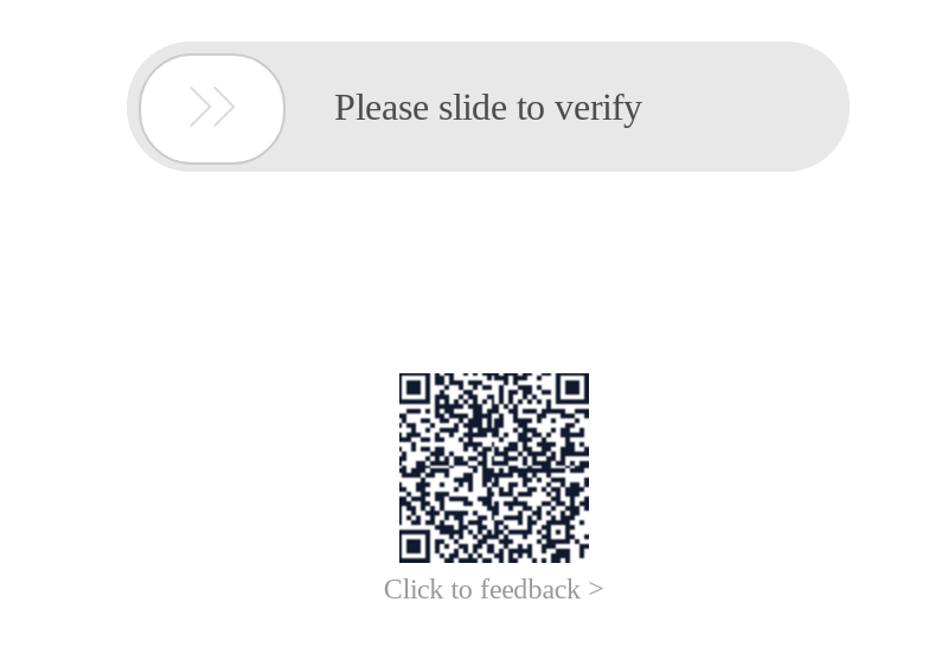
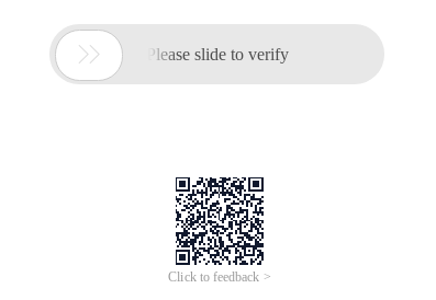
- [image]
+ [image]
